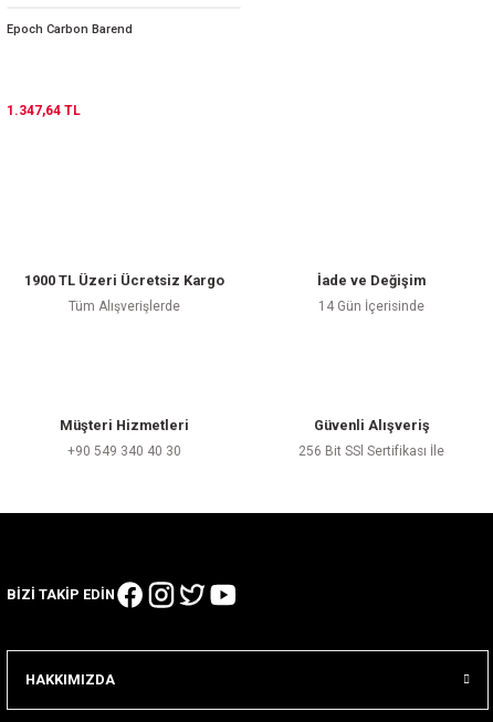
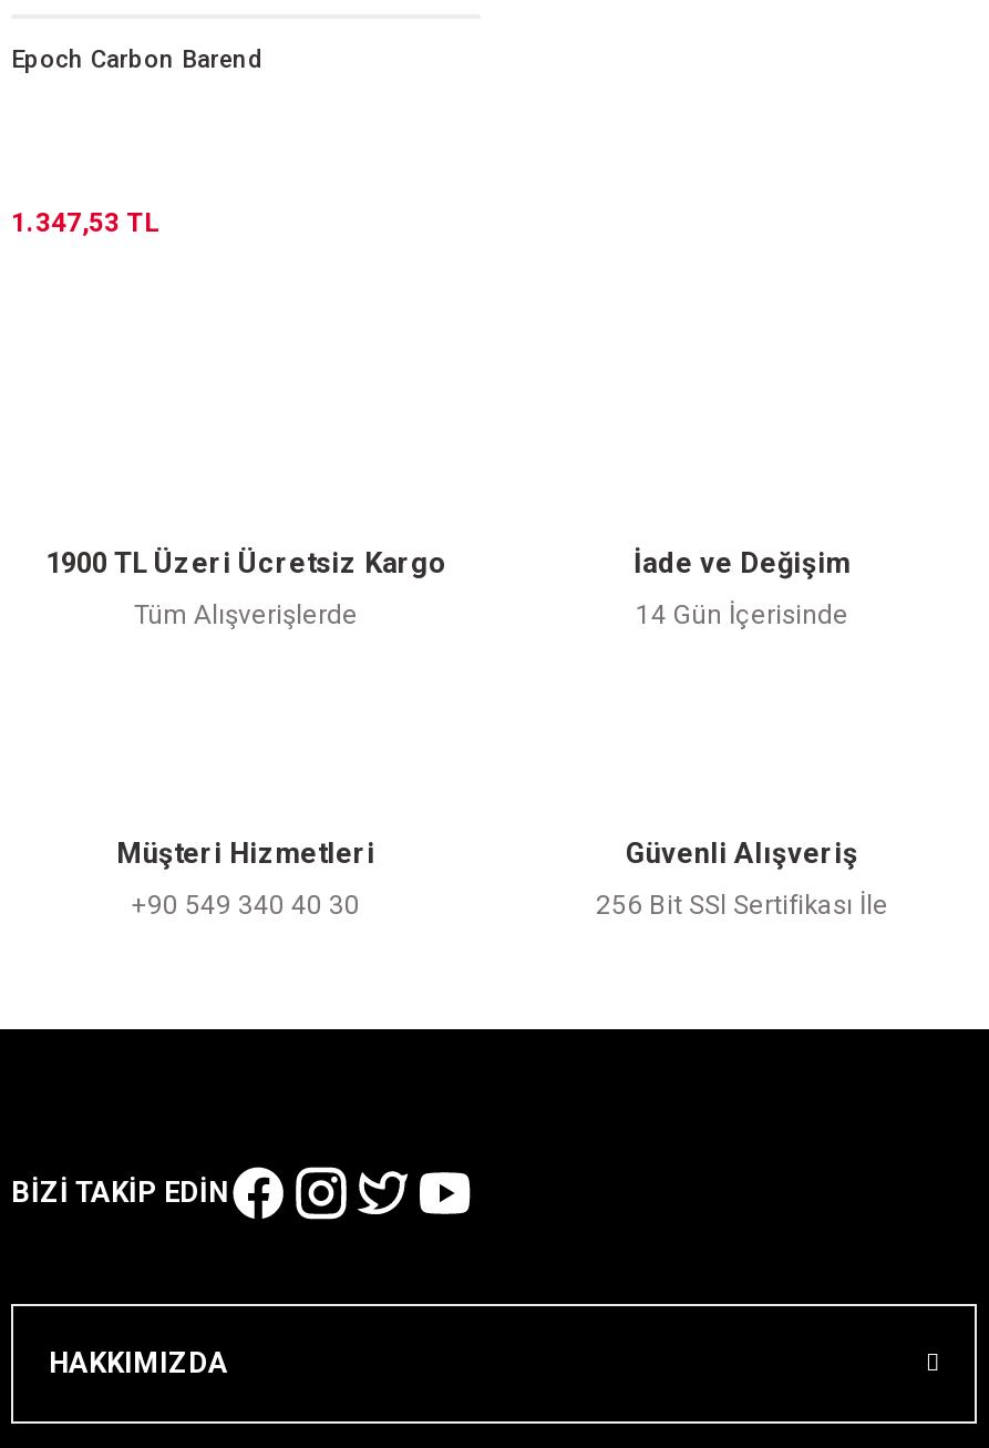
- 1.347,64 TL
+ 1.347,53 TL
